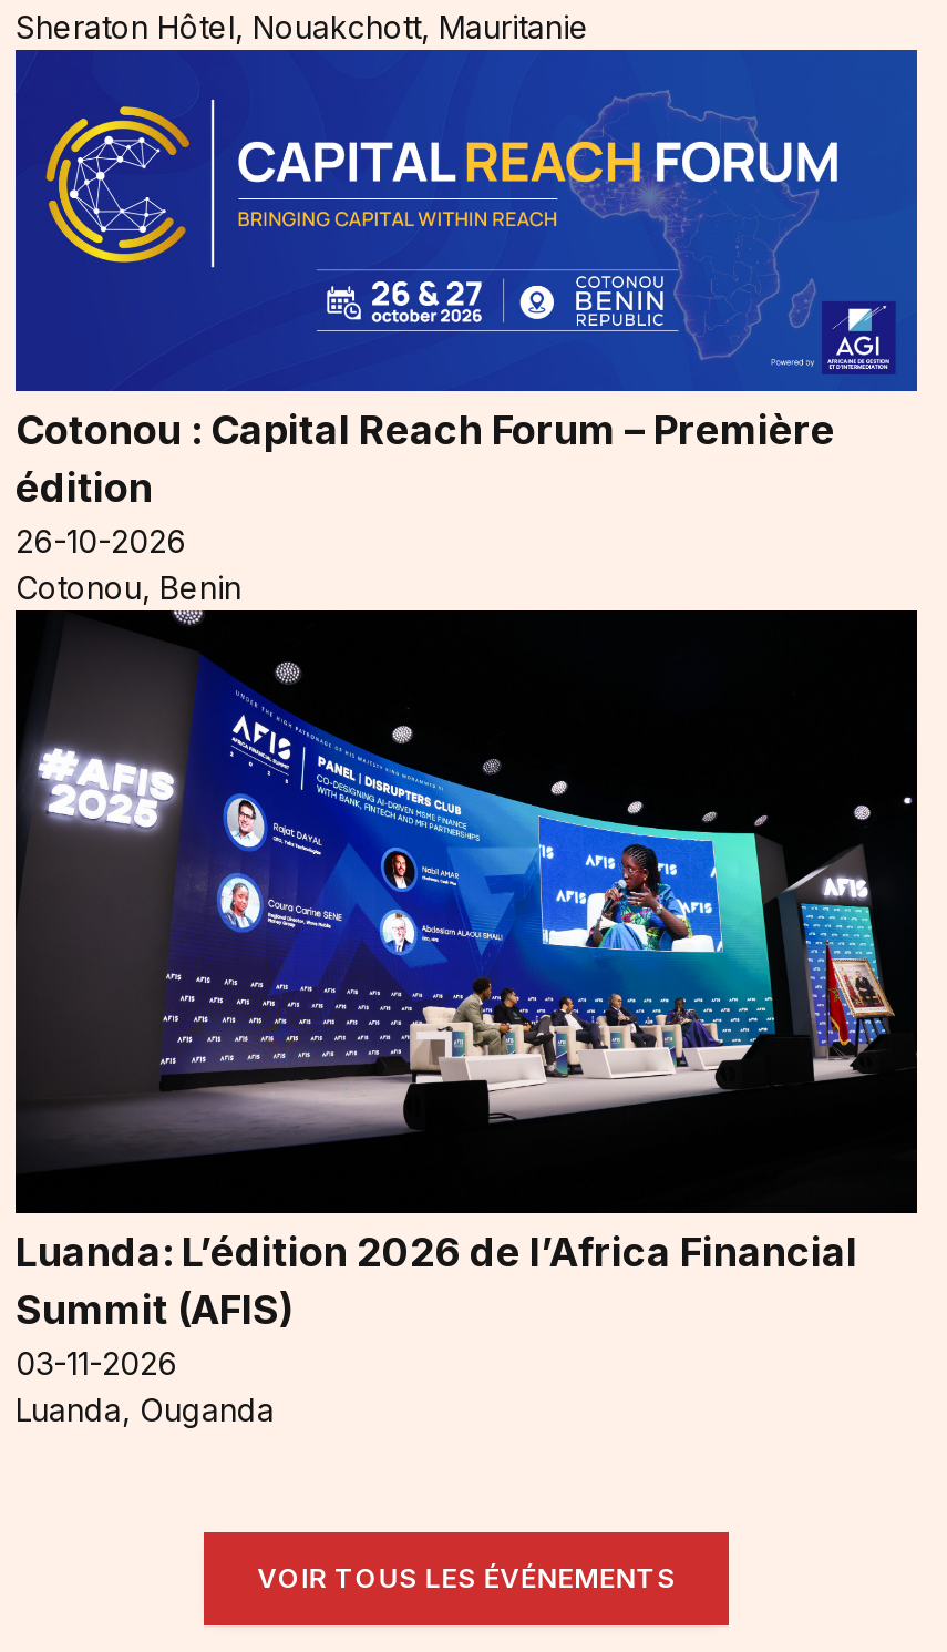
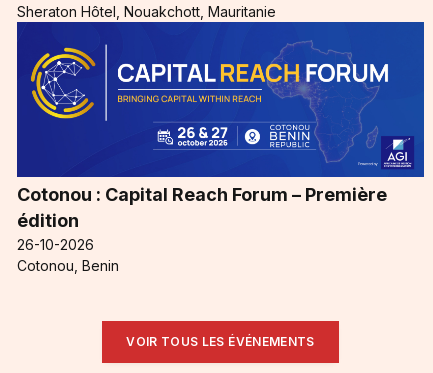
- [image]
- Luanda: L’édition 2026 de l’Africa Financial
- Summit (AFIS)
- 03-11-2026
- Luanda, Ouganda
